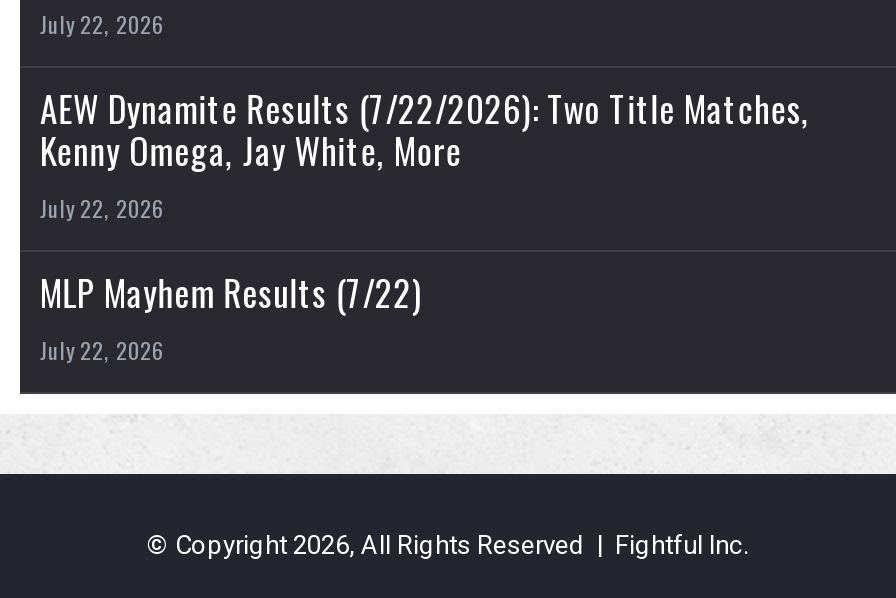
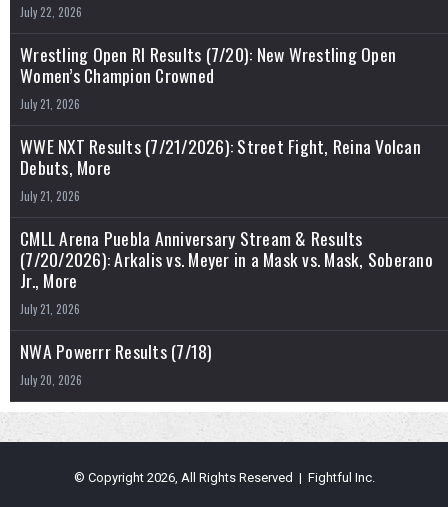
- AEW Dynamite Results (7/22/2026): Two Title Matches,
- Kenny Omega, Jay White, More
- July 22, 2026
- MLP Mayhem Results (7/22)
- July 22, 2026
+ Wrestling Open RI Results (7/20): New Wrestling Open
+ Women’s Champion Crowned
+ July 21, 2026
+ WWE NXT Results (7/21/2026): Street Fight, Reina Volcan
+ Debuts, More
+ July 21, 2026
+ CMLL Arena Puebla Anniversary Stream & Results
+ (7/20/2026): Arkalis vs. Meyer in a Mask vs. Mask, Soberano
+ Jr., More
+ July 21, 2026
+ NWA Powerrr Results (7/18)
+ July 20, 2026
